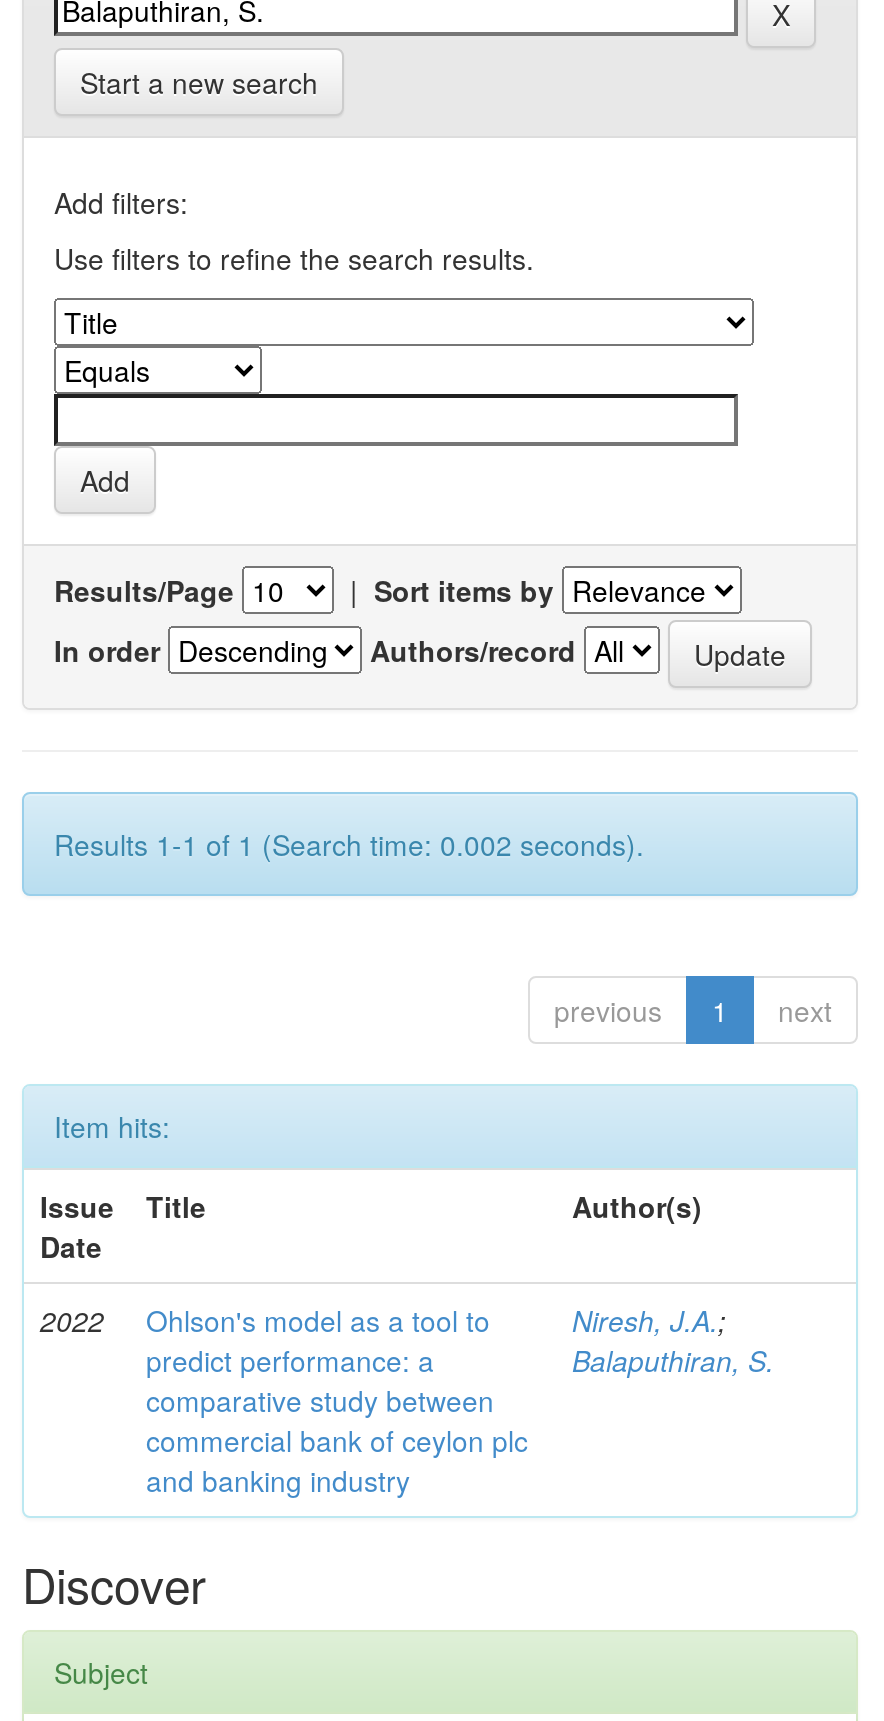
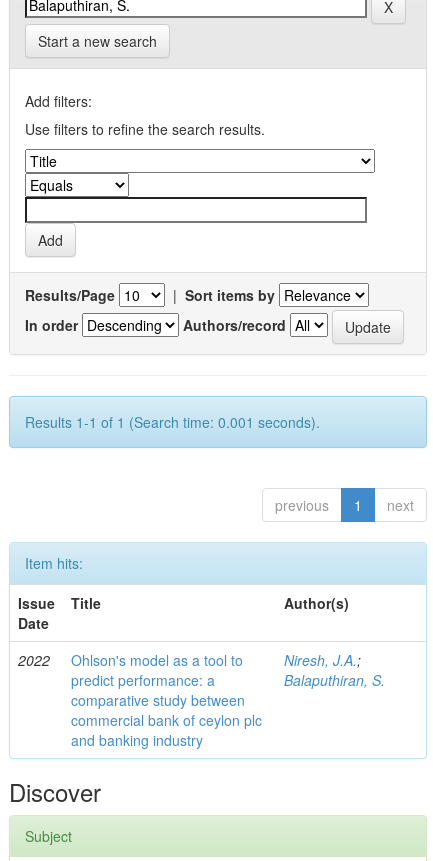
- Results 1-1 of 1 (Search time: 0.002 seconds).
+ Results 1-1 of 1 (Search time: 0.001 seconds).
